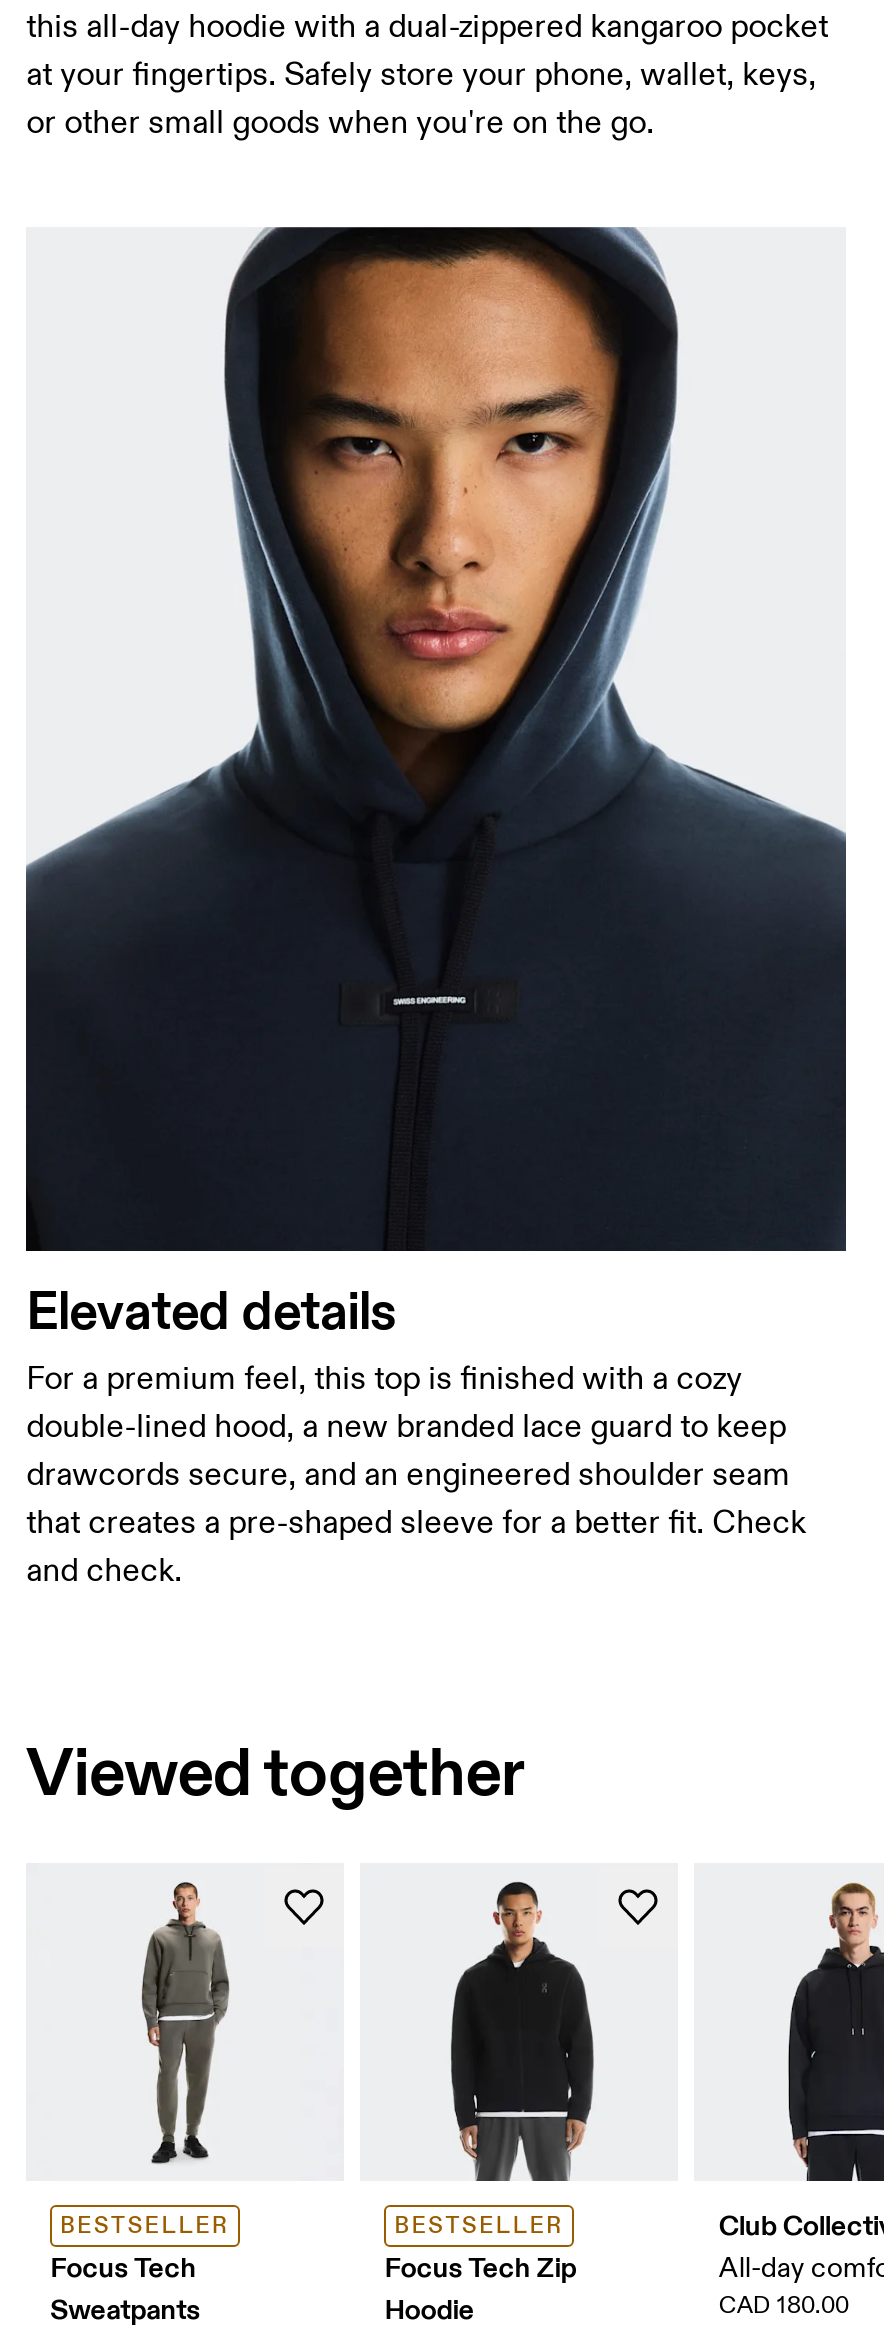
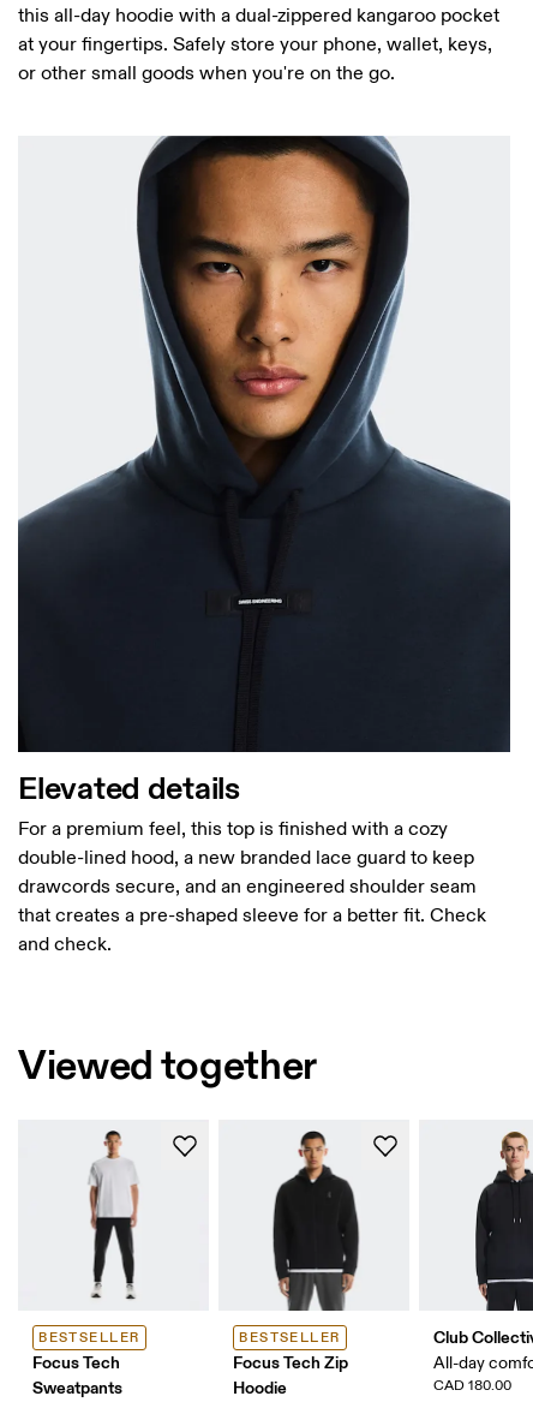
- [image]
+ [image]
